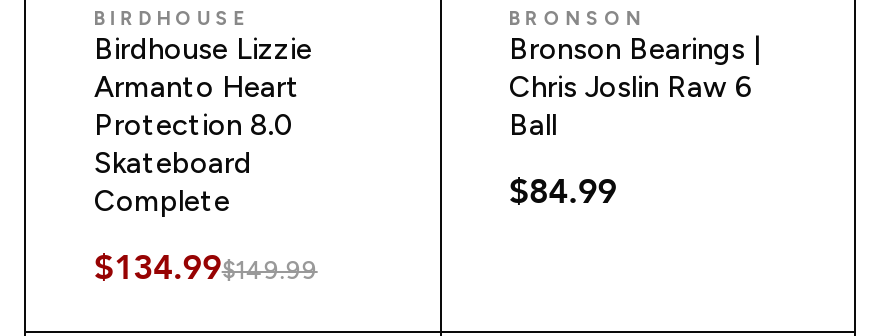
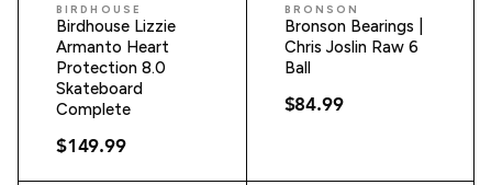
- $134.99$149.99
+ $149.99
